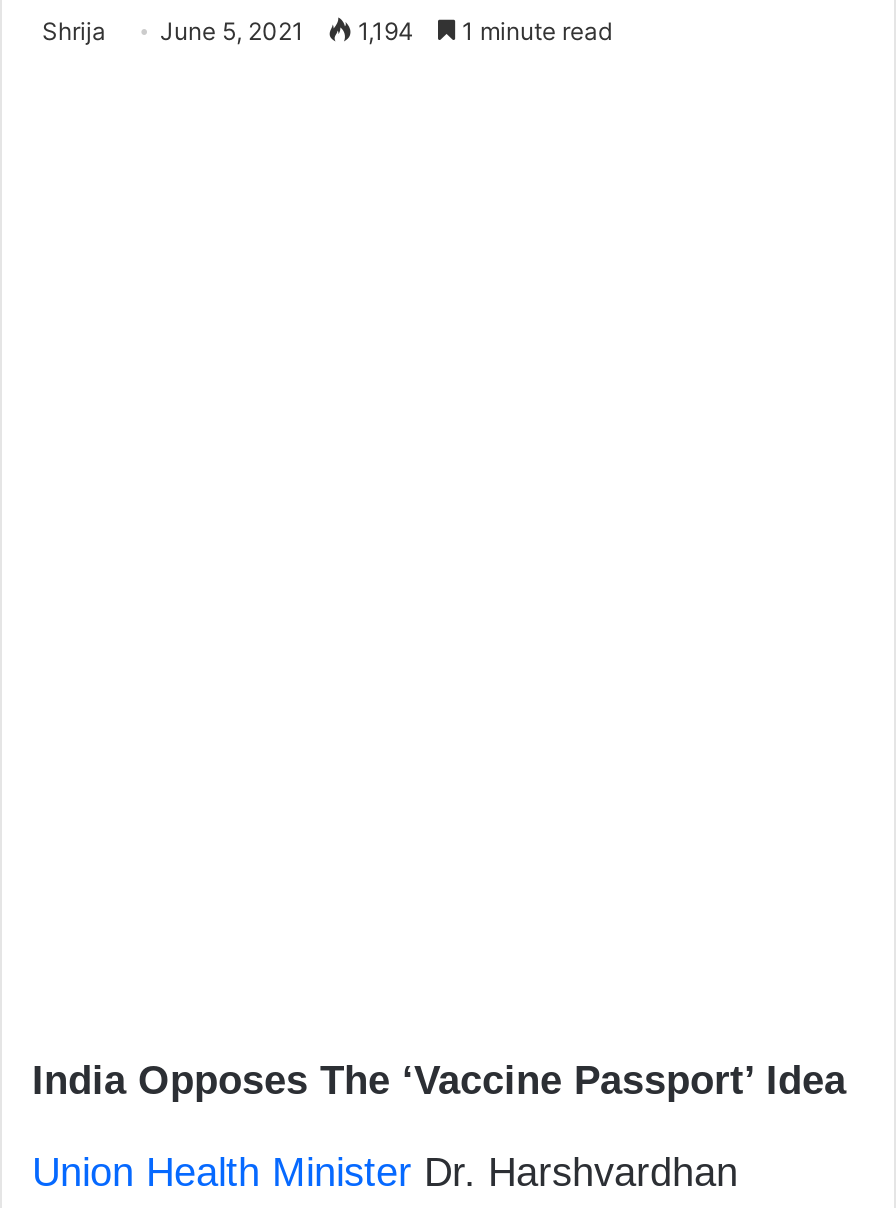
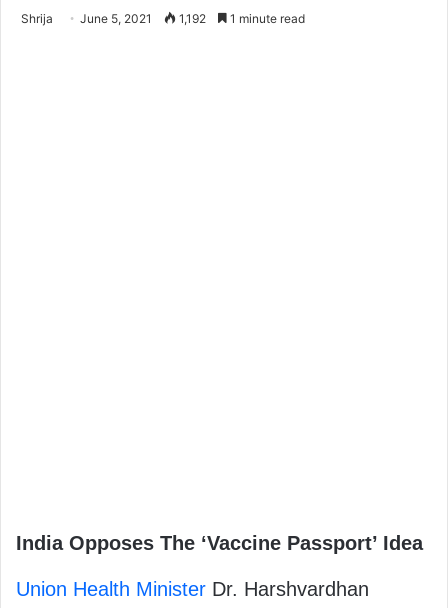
- Shrija June 5, 2021 1,194 1 minute read
+ Shrija June 5, 2021 1,192 1 minute read
